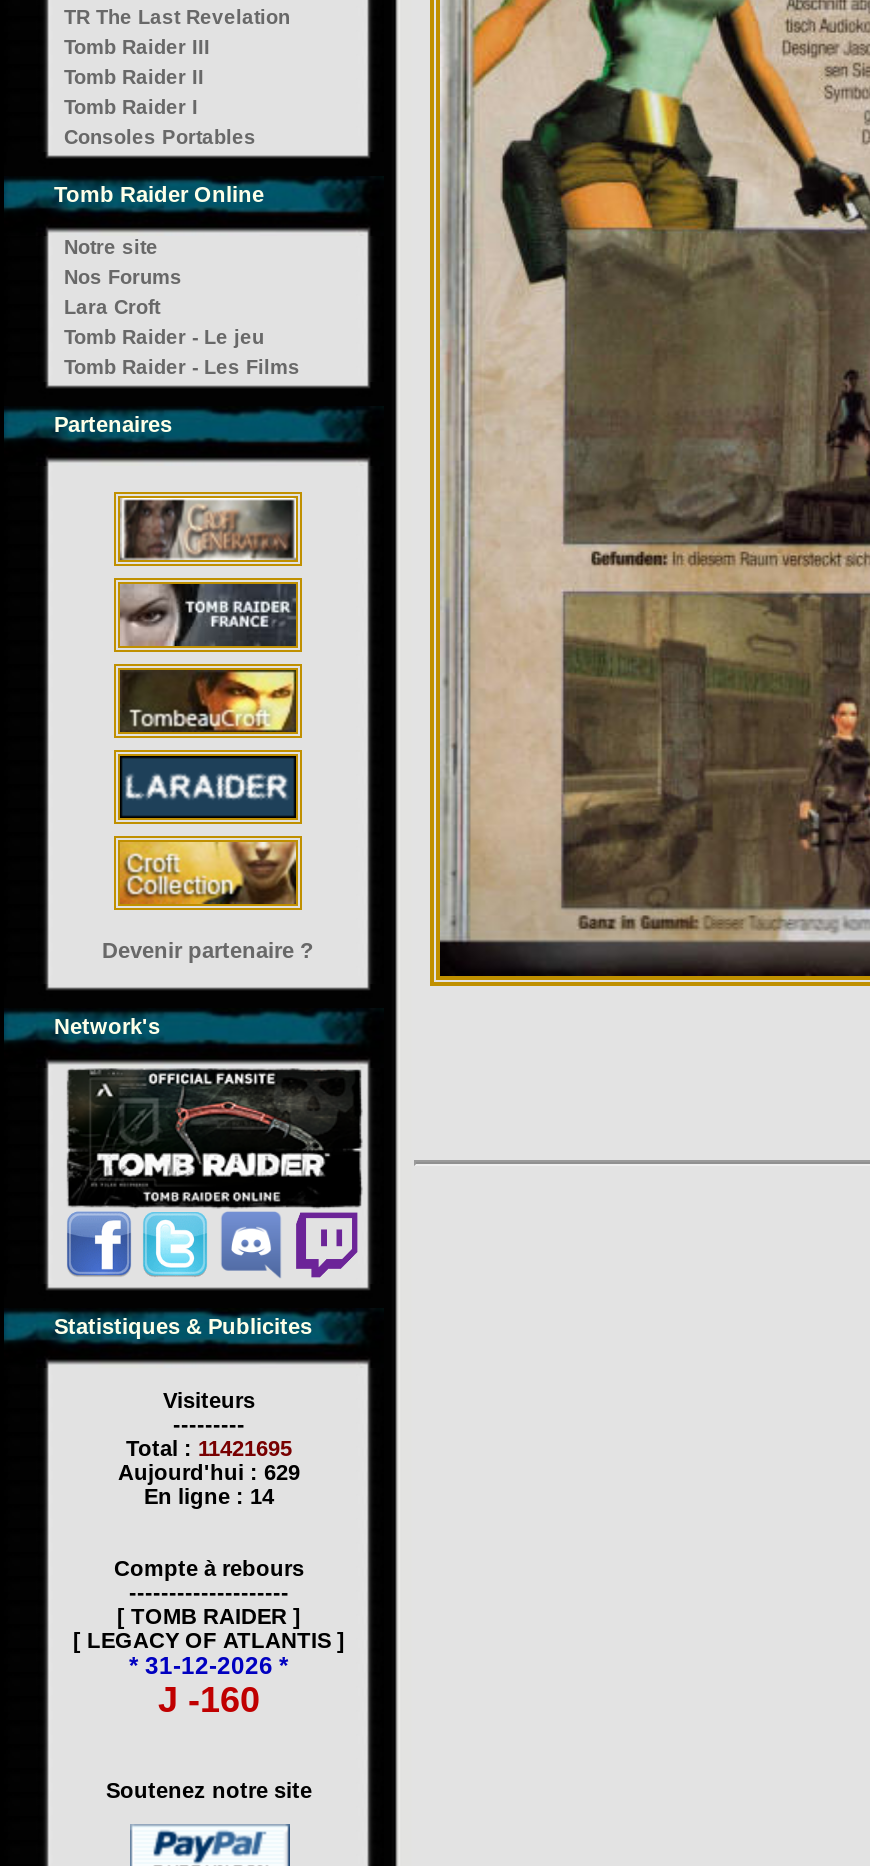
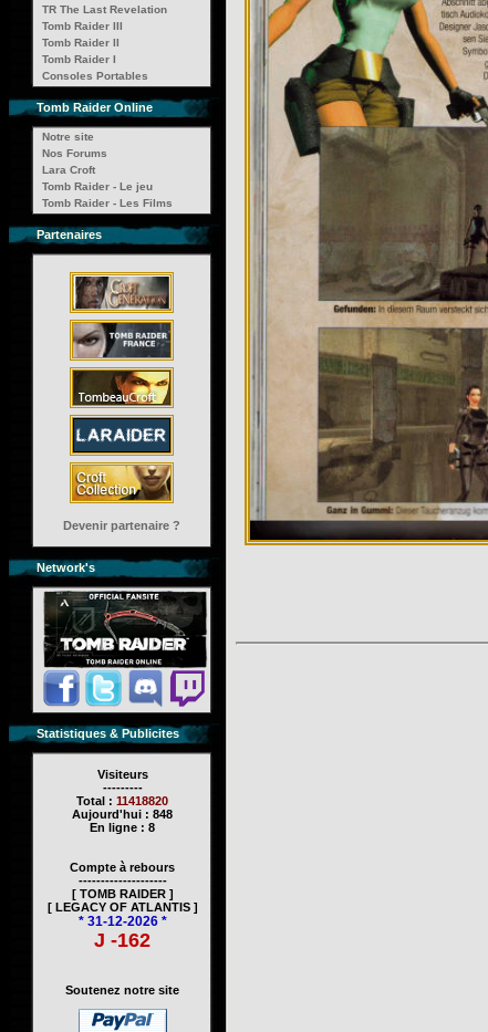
- Total : 11421695
+ Total : 11418820

- Aujourd'hui : 629
+ Aujourd'hui : 848

- En ligne : 14
+ En ligne : 8

- J -160
+ J -162
